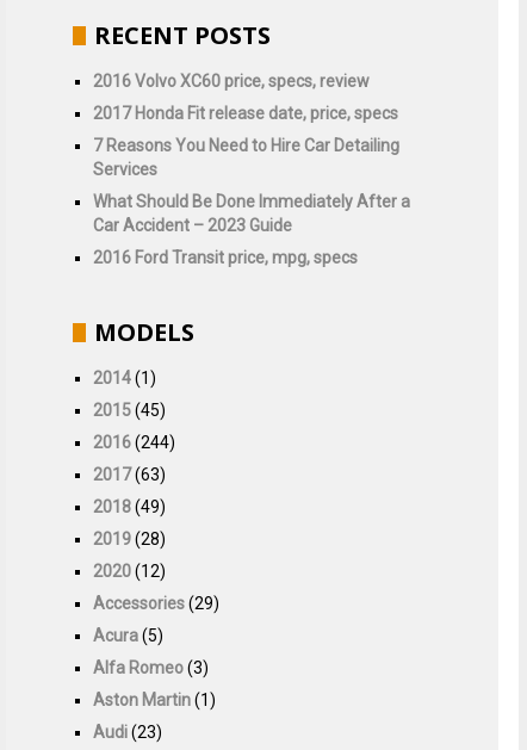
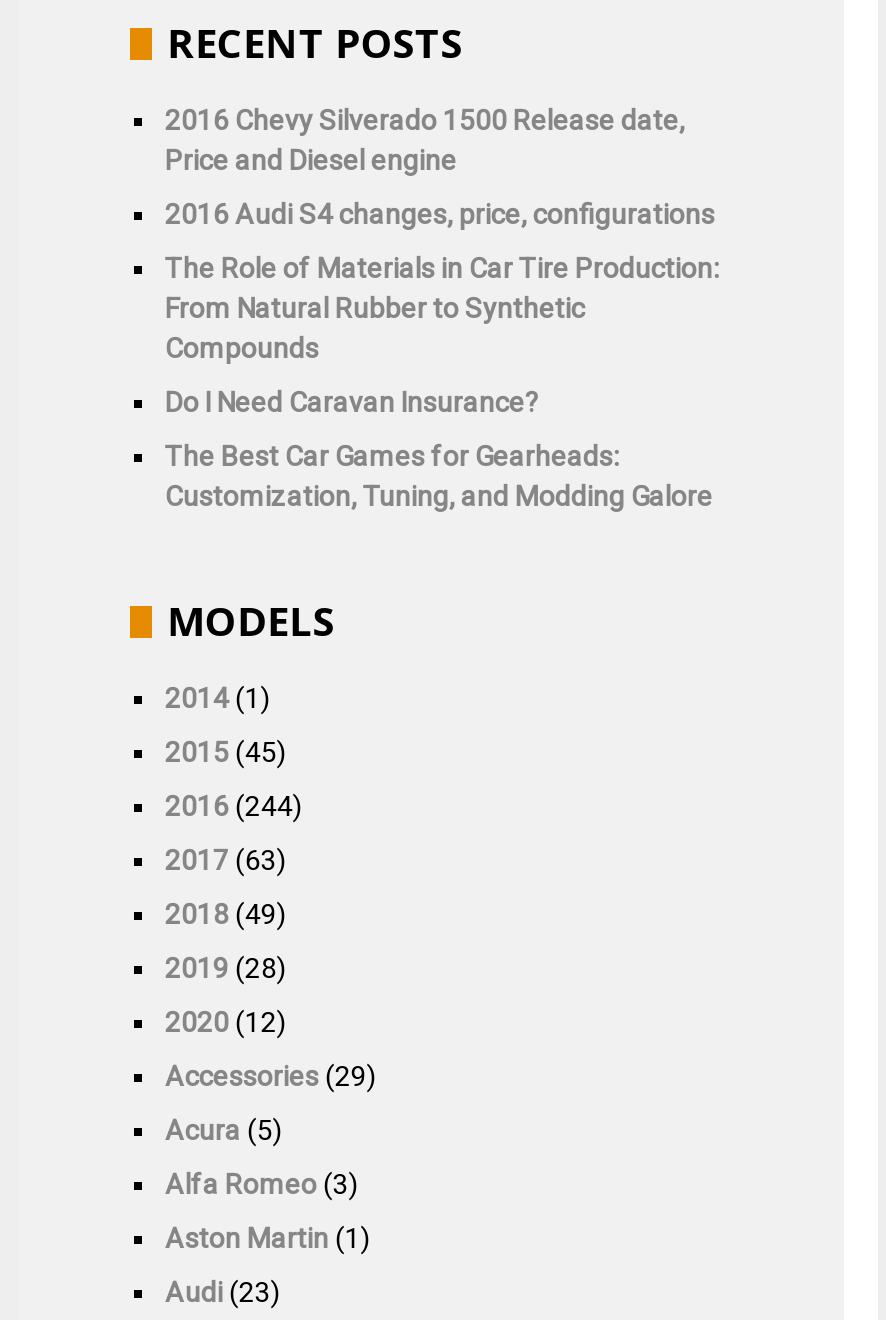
- 2016 Volvo XC60 price, specs, review
+ 2016 Chevy Silverado 1500 Release date,
+ Price and Diesel engine

- 2017 Honda Fit release date, price, specs
+ 2016 Audi S4 changes, price, configurations

- 7 Reasons You Need to Hire Car Detailing
- Services
+ The Role of Materials in Car Tire Production:
+ From Natural Rubber to Synthetic
+ Compounds

- What Should Be Done Immediately After a
- Car Accident – 2023 Guide
+ Do I Need Caravan Insurance?

- 2016 Ford Transit price, mpg, specs
+ The Best Car Games for Gearheads:
+ Customization, Tuning, and Modding Galore
